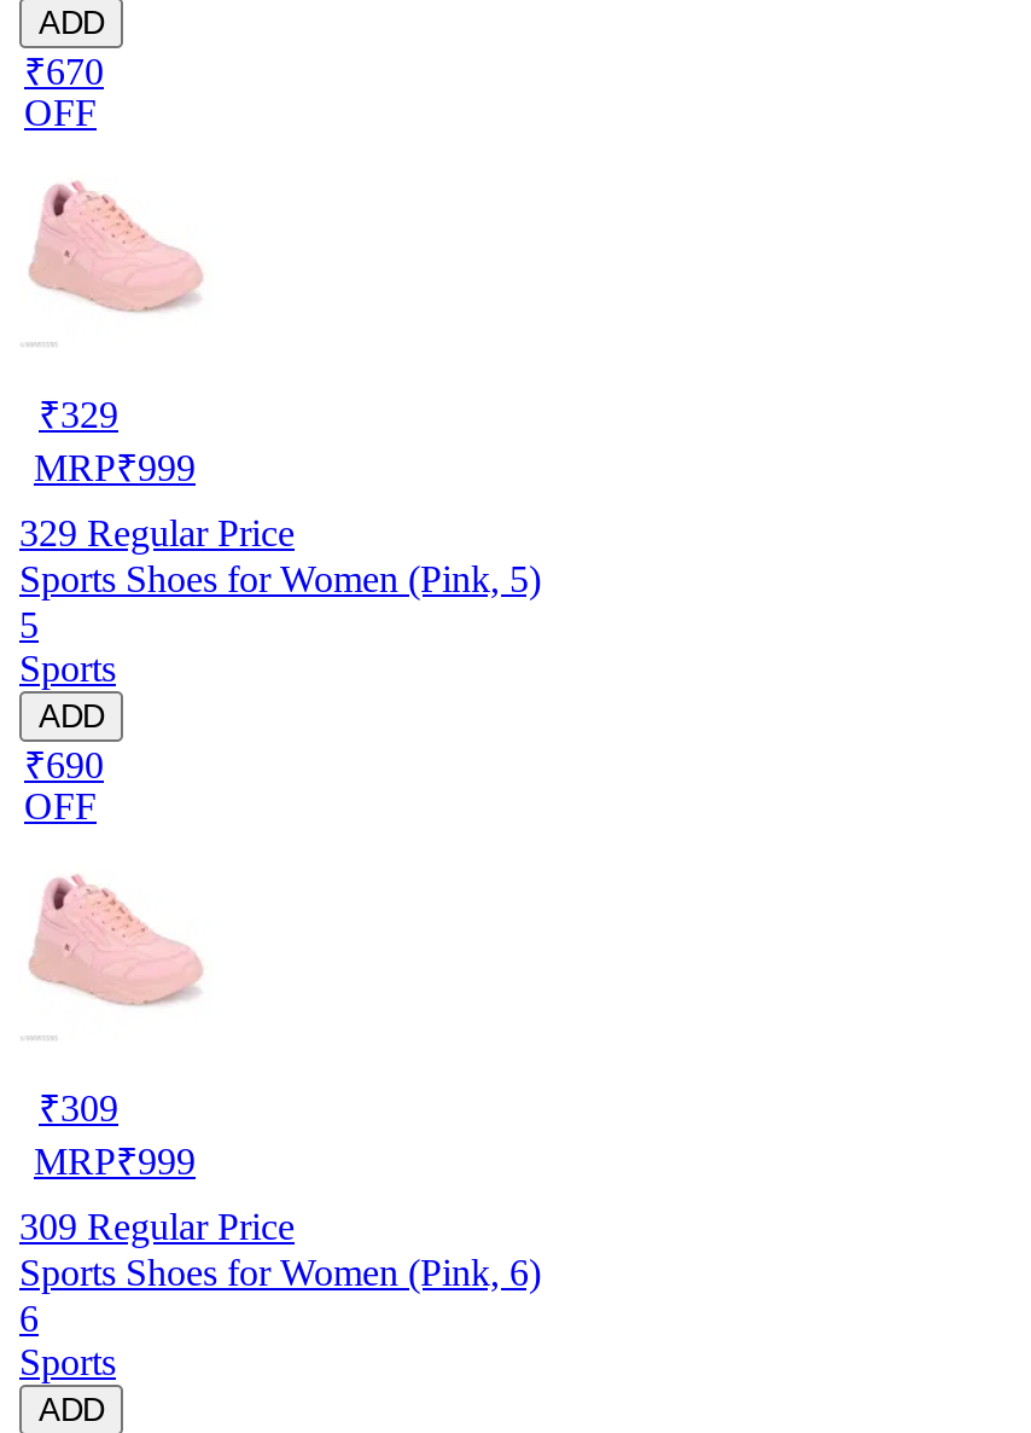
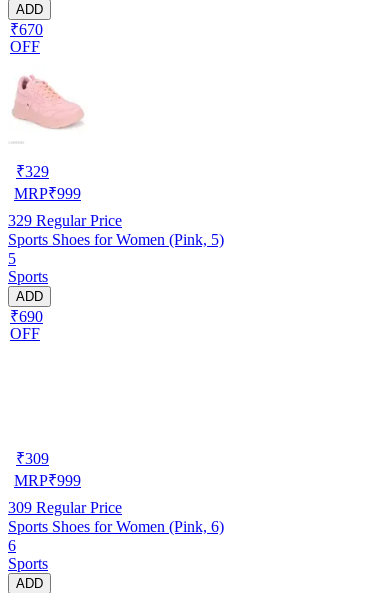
- [image]
